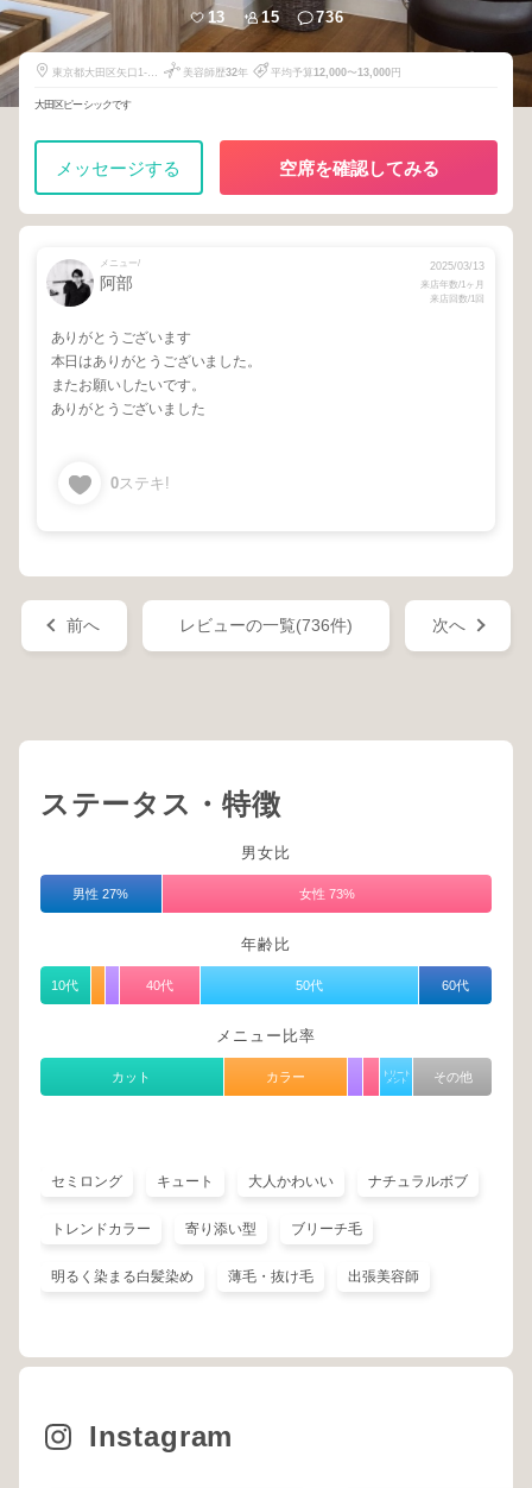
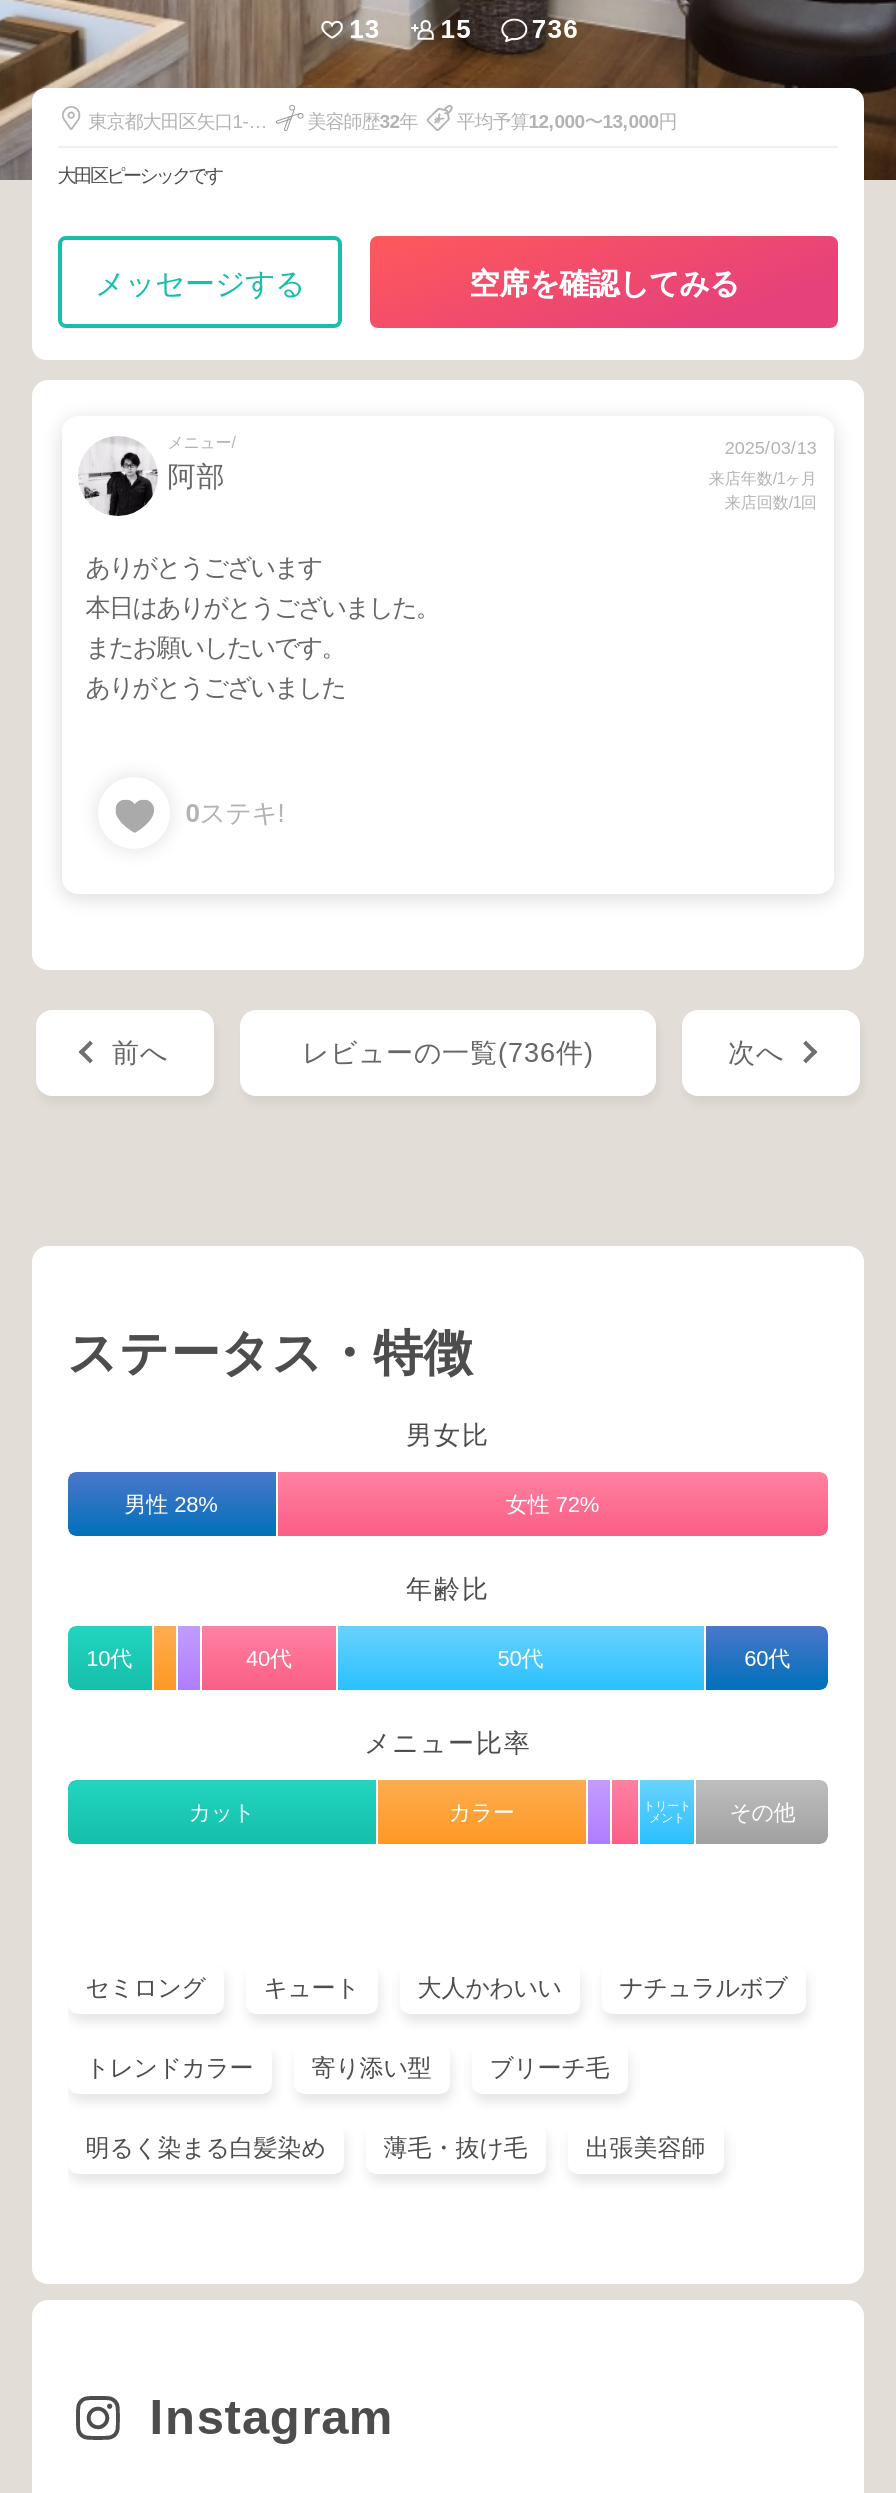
- 男性 27%
+ 男性 28%

- 女性 73%
+ 女性 72%
